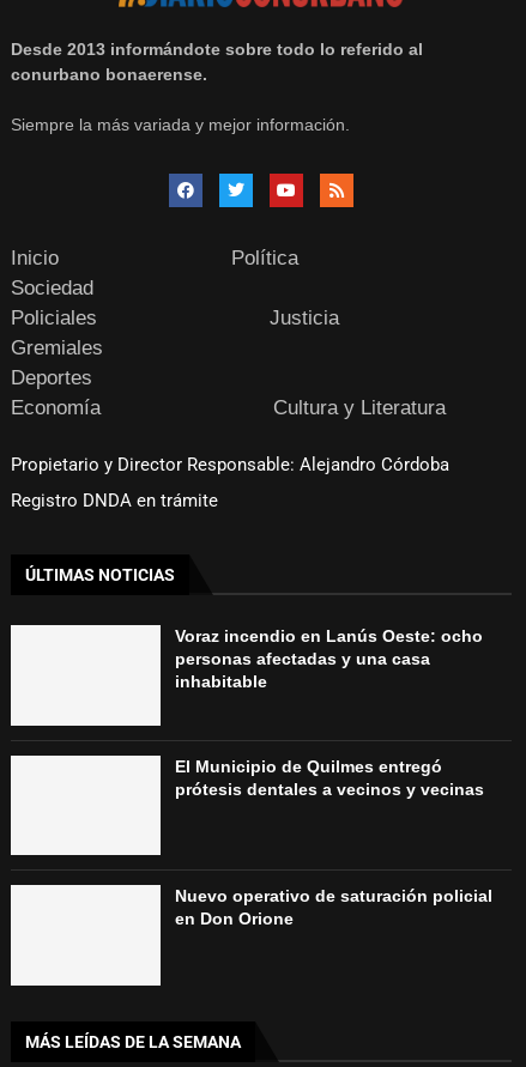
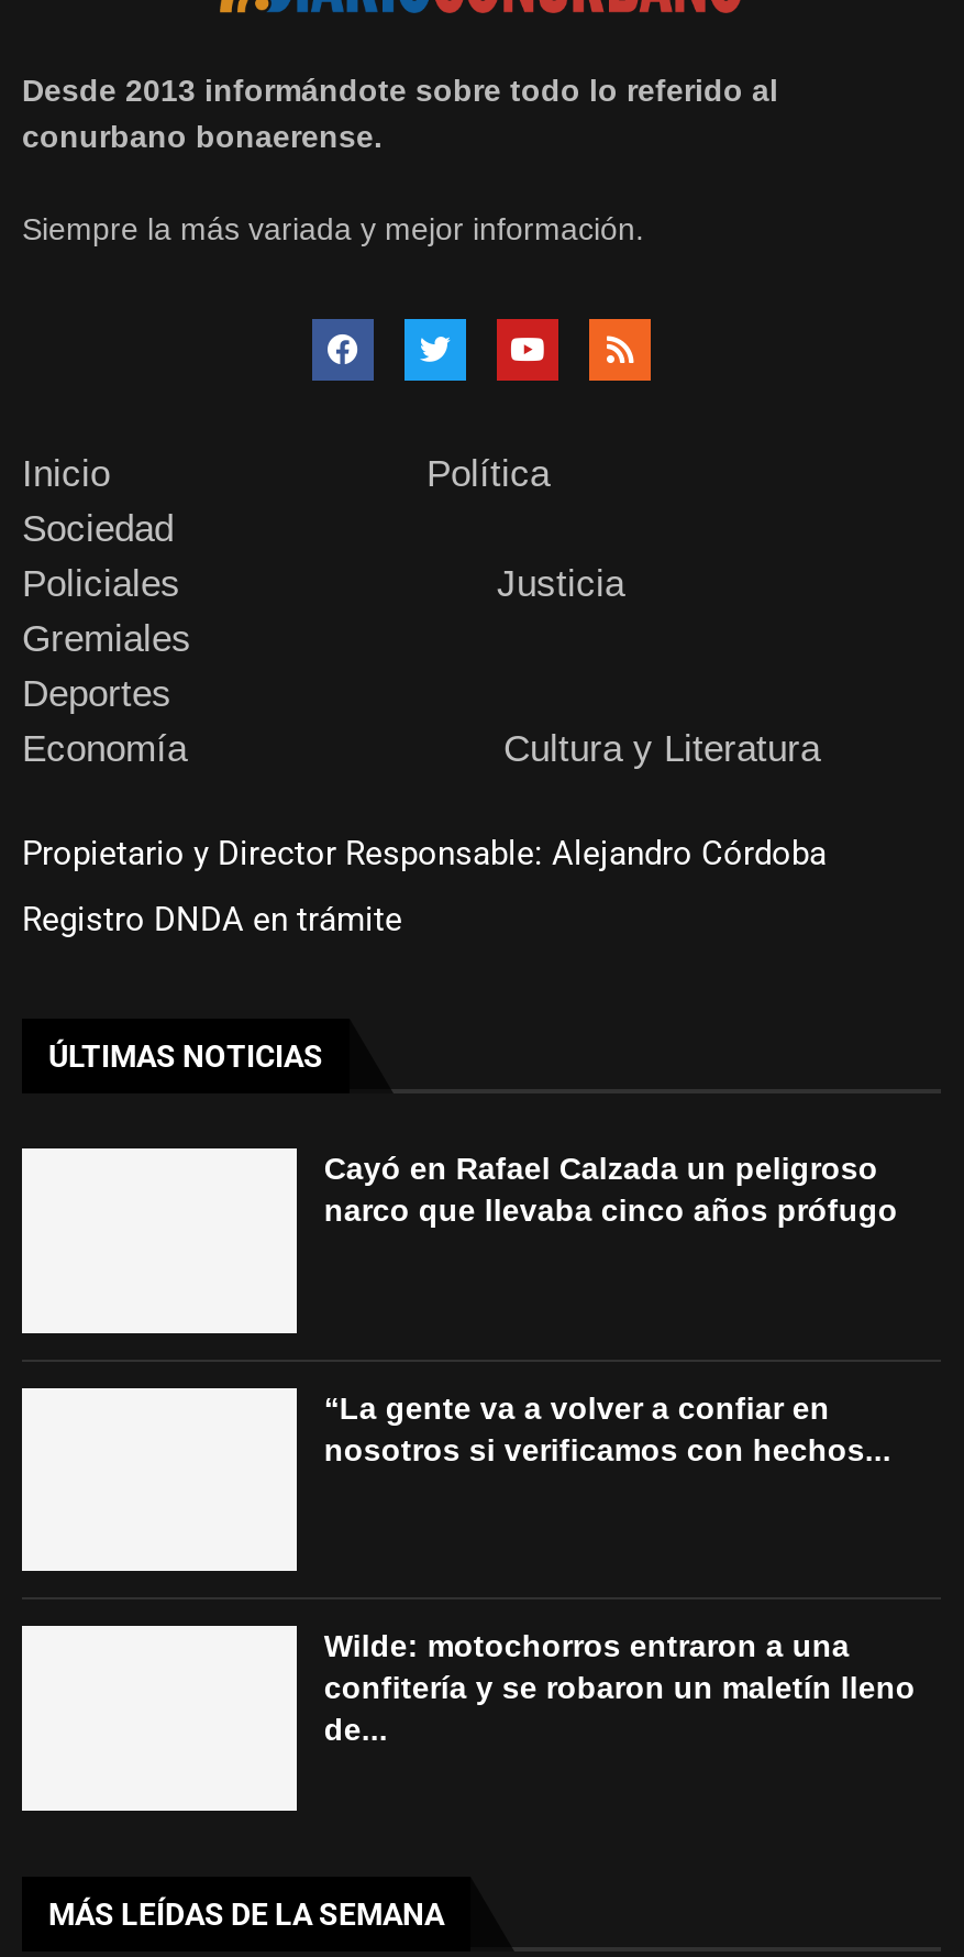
- Voraz incendio en Lanús Oeste: ocho
- personas afectadas y una casa
- inhabitable
+ Cayó en Rafael Calzada un peligroso
+ narco que llevaba cinco años prófugo

- El Municipio de Quilmes entregó
- prótesis dentales a vecinos y vecinas
+ “La gente va a volver a confiar en
+ nosotros si verificamos con hechos...

- Nuevo operativo de saturación policial
- en Don Orione
+ Wilde: motochorros entraron a una
+ confitería y se robaron un maletín lleno
+ de...
